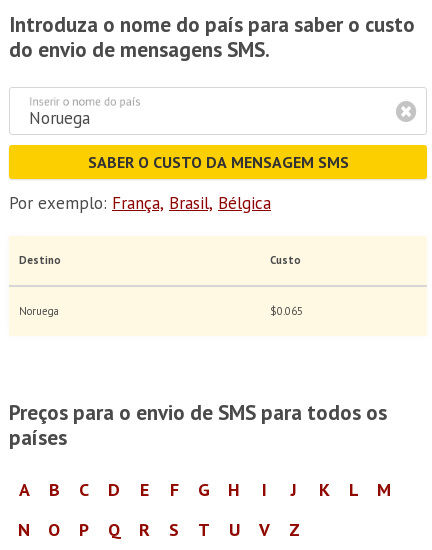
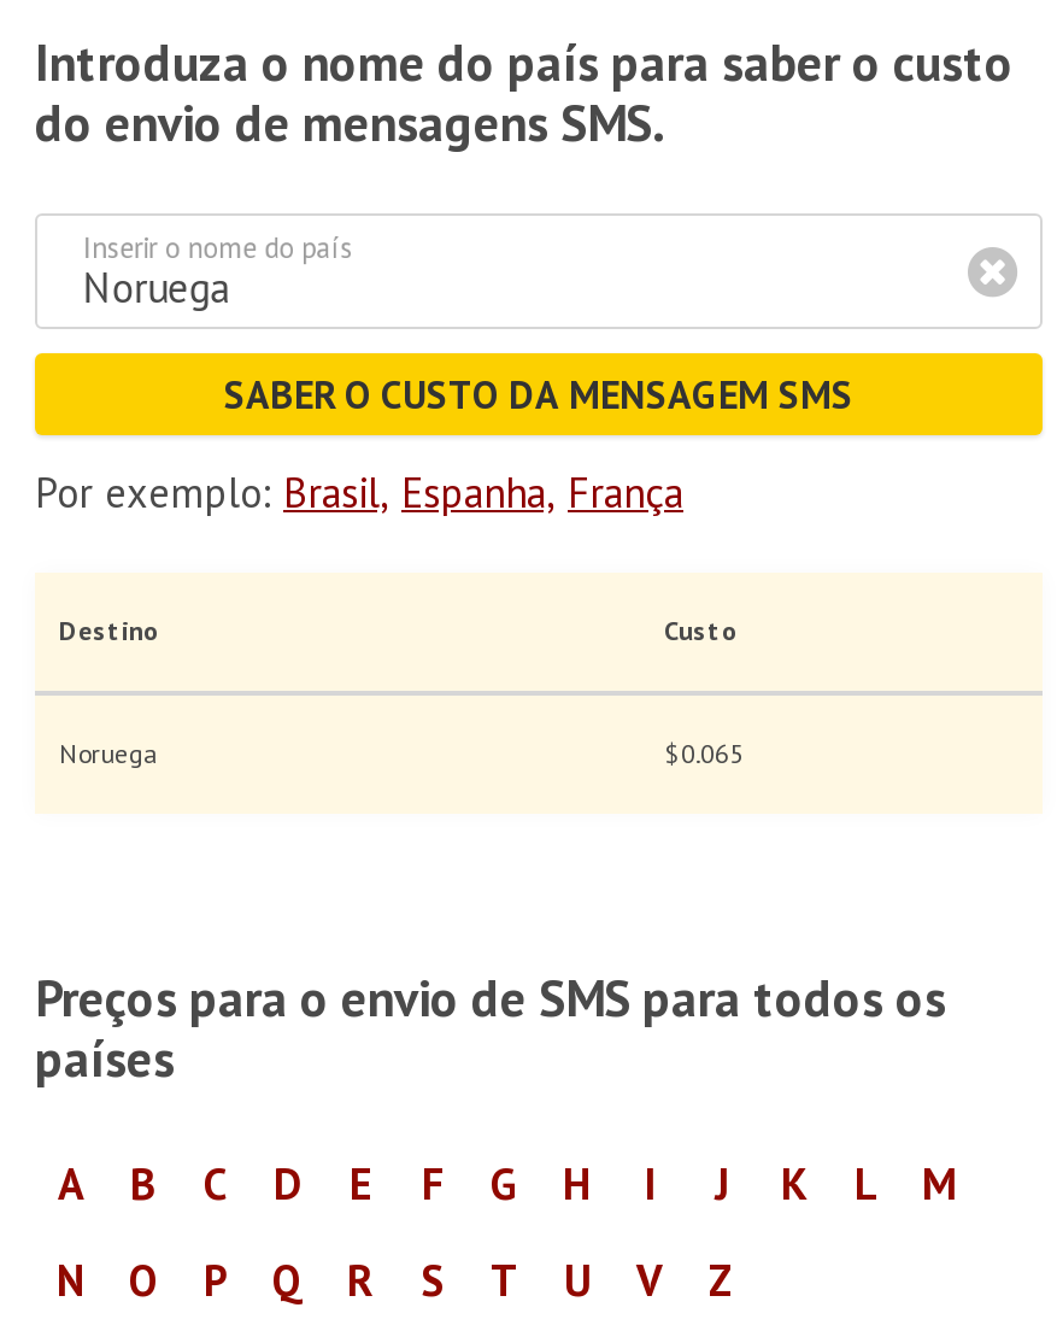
- Por exemplo: França, Brasil, Bélgica
+ Por exemplo: Brasil, Espanha, França
